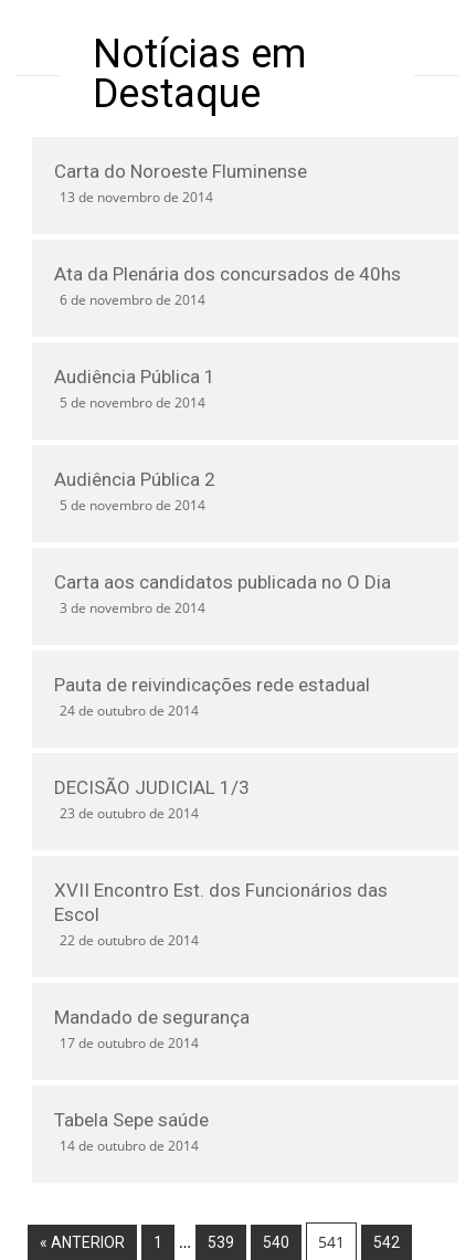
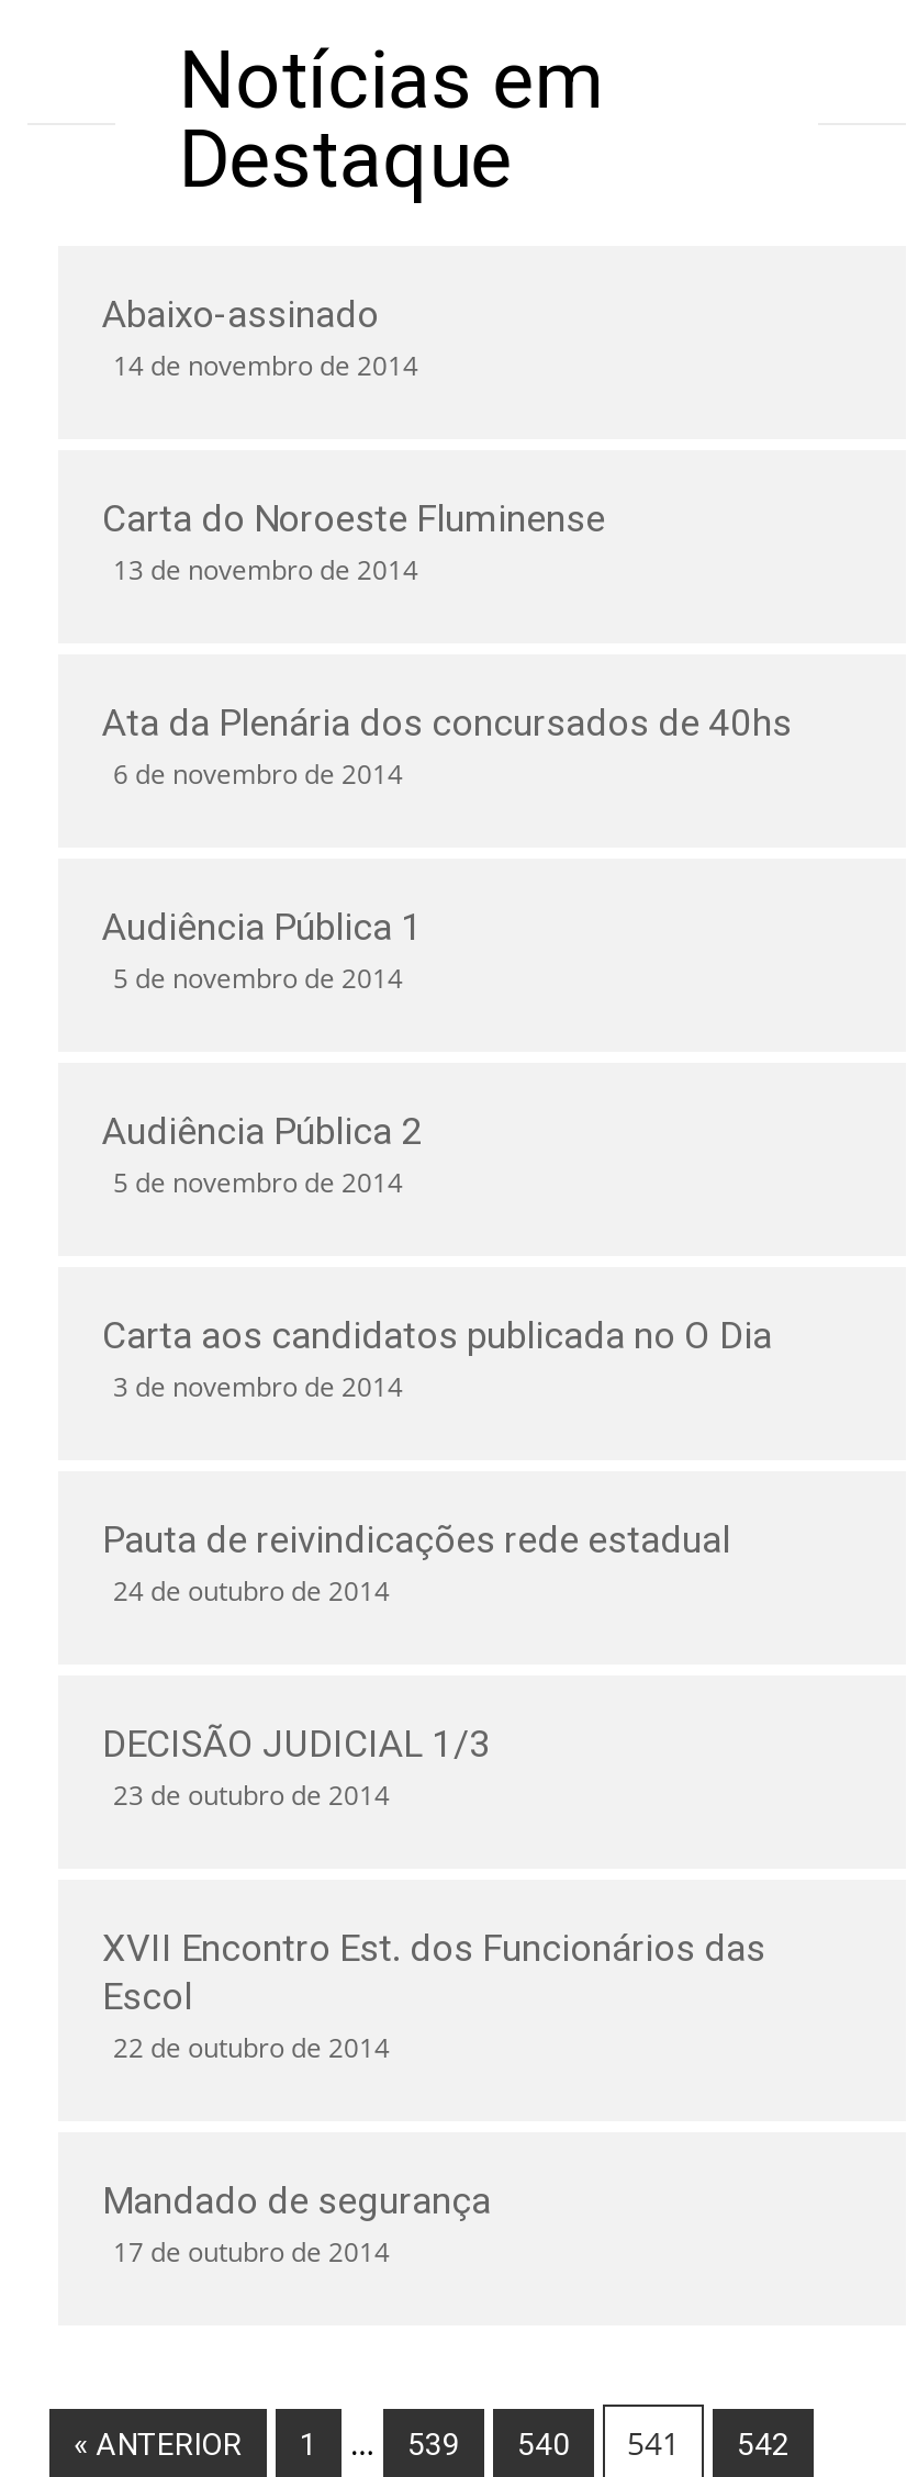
+ Abaixo-assinado
+ 14 de novembro de 2014

moved down: Carta do Noroeste Fluminense | 13 de novembro de 2014 | Ata da Plenária dos concursados de 40hs | ... | Mandado de segurança | 17 de outubro de 2014

- Tabela Sepe saúde
- 14 de outubro de 2014
